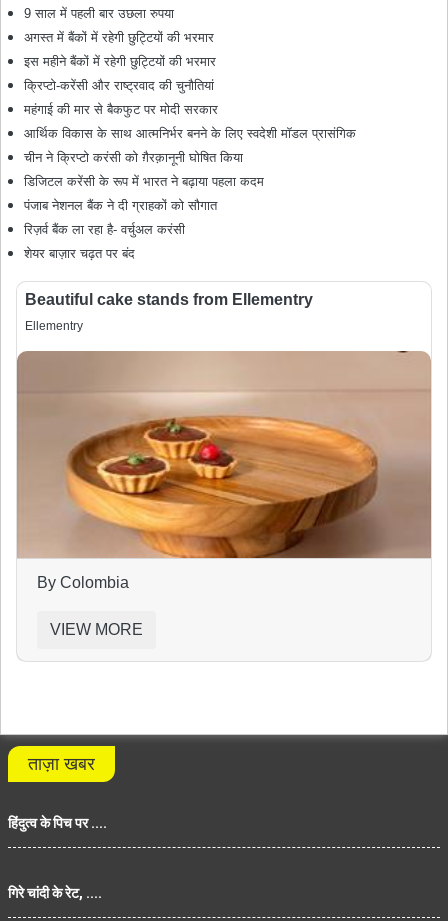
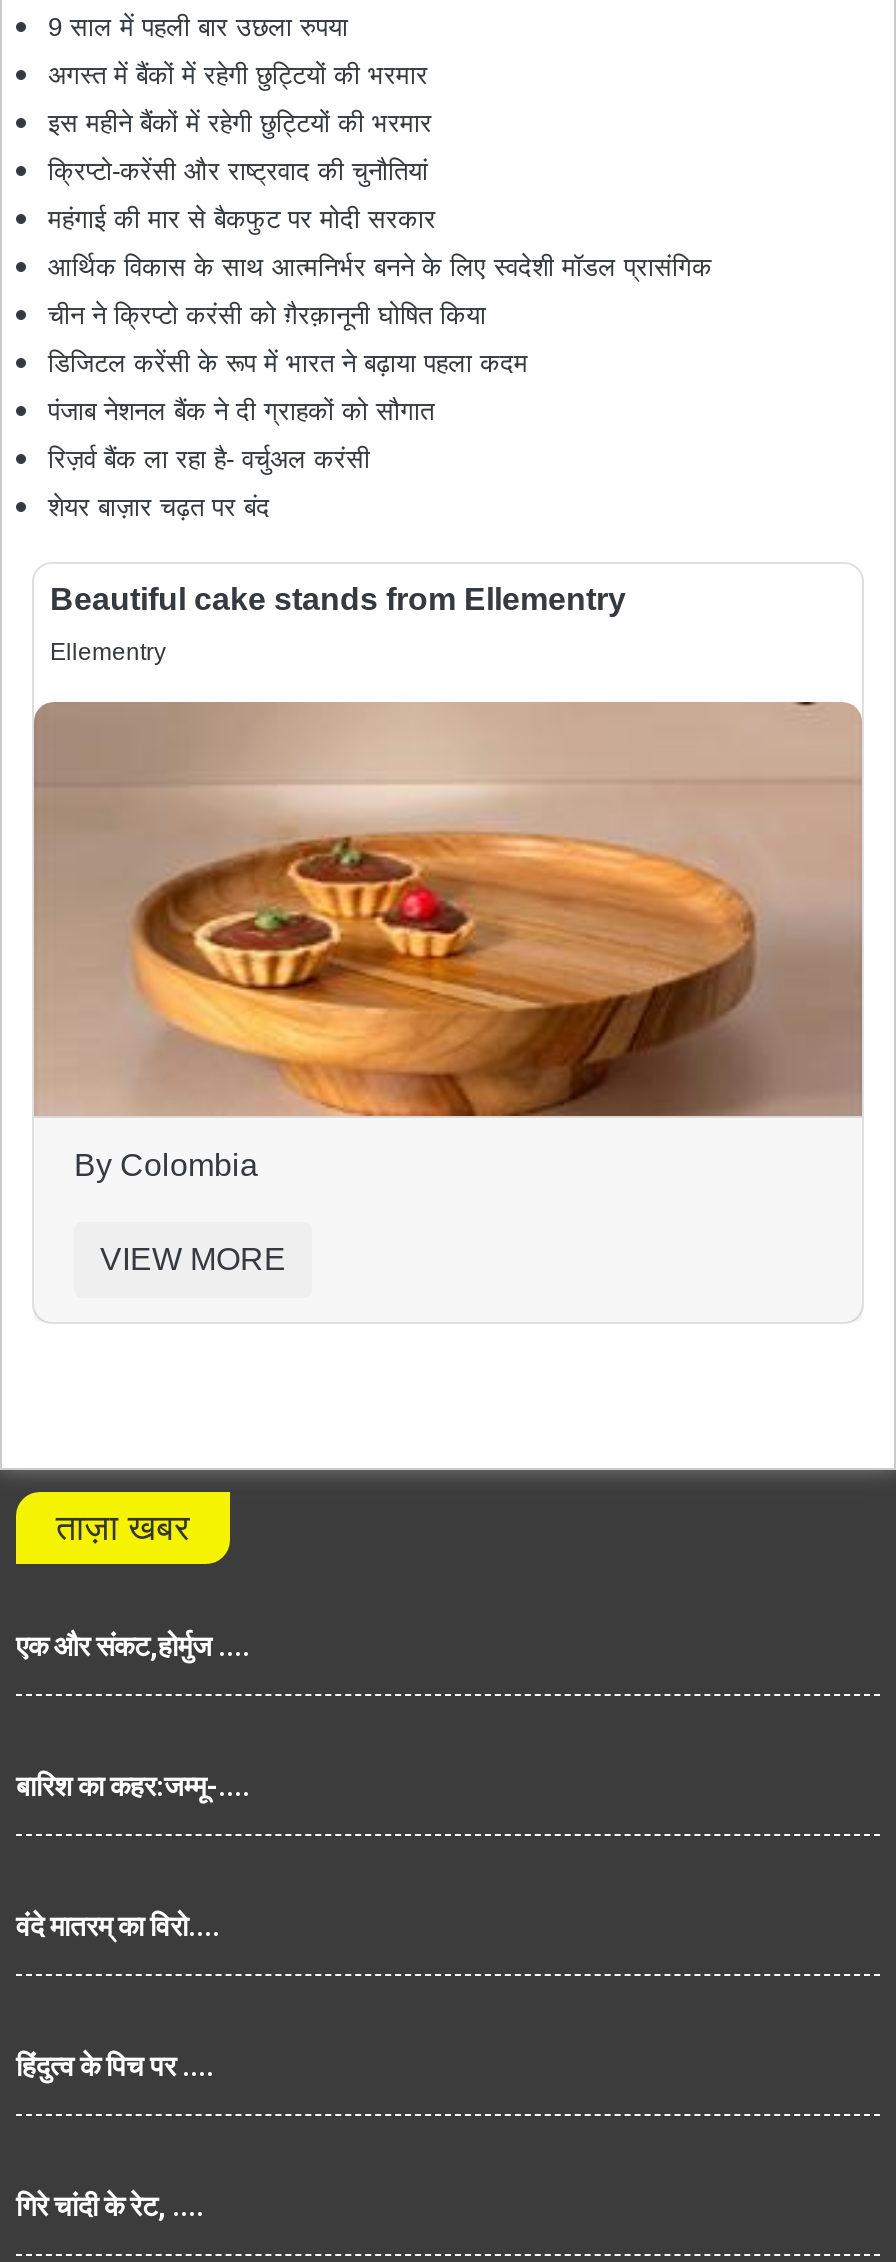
+ एक और संकट,होर्मुज ....

+ बारिश का कहर:जम्मू-....

+ वंदे मातरम् का विरो....
